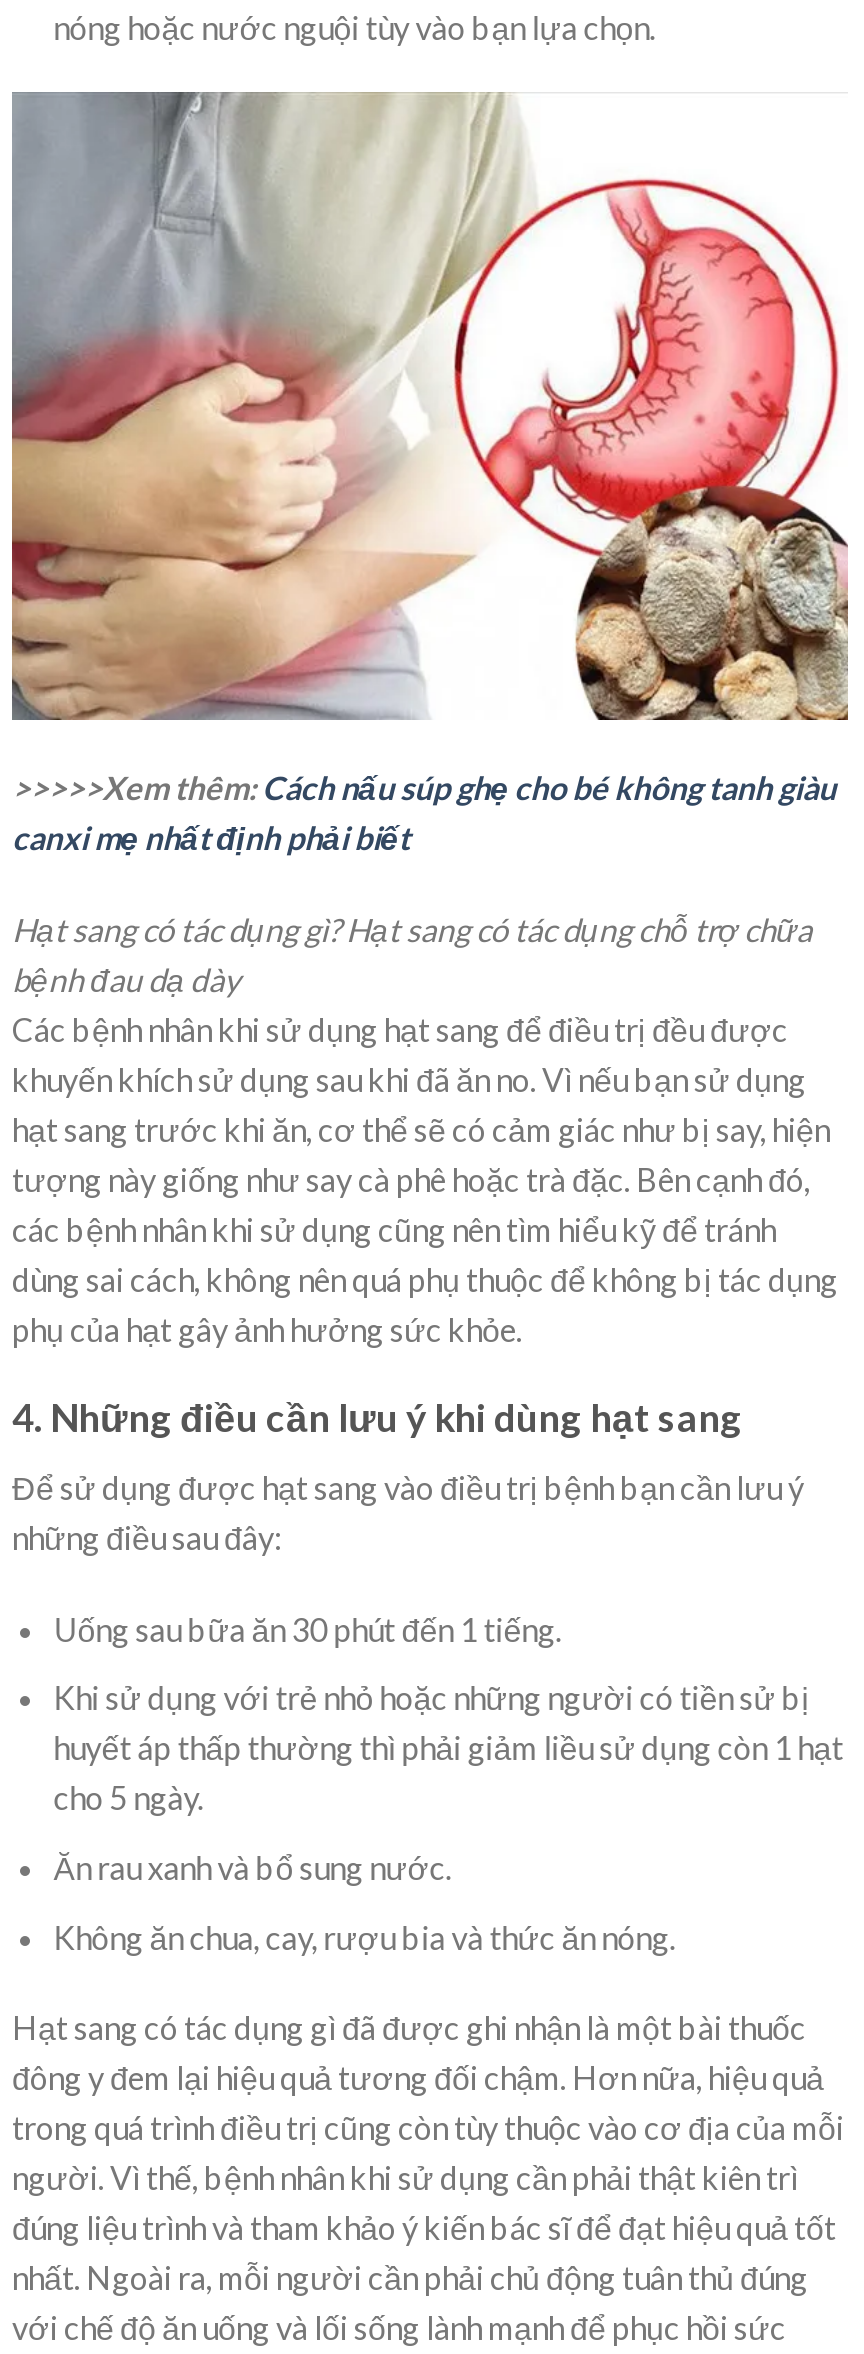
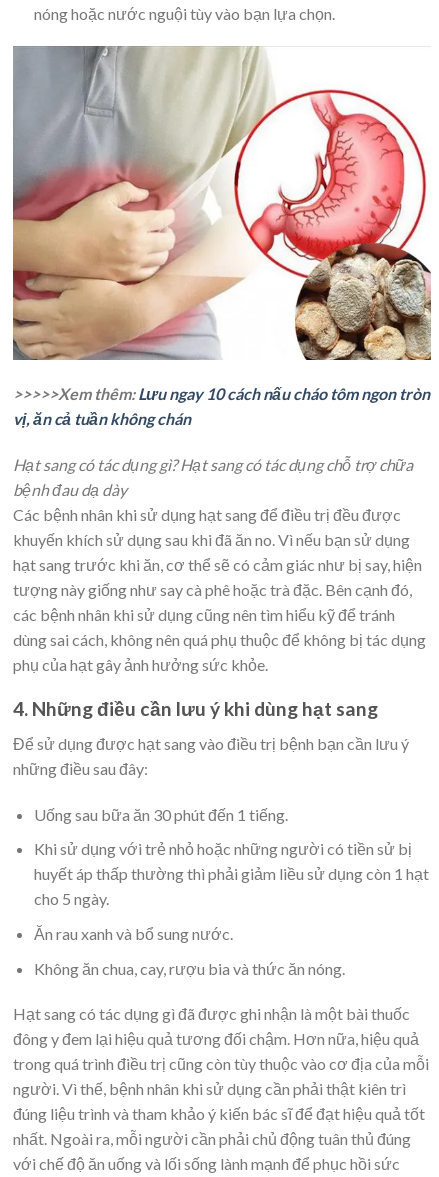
- >>>>>Xem thêm: Cách nấu súp ghẹ cho bé không tanh giàu
- canxi mẹ nhất định phải biết
+ >>>>>Xem thêm: Lưu ngay 10 cách nấu cháo tôm ngon tròn
+ vị, ăn cả tuần không chán
